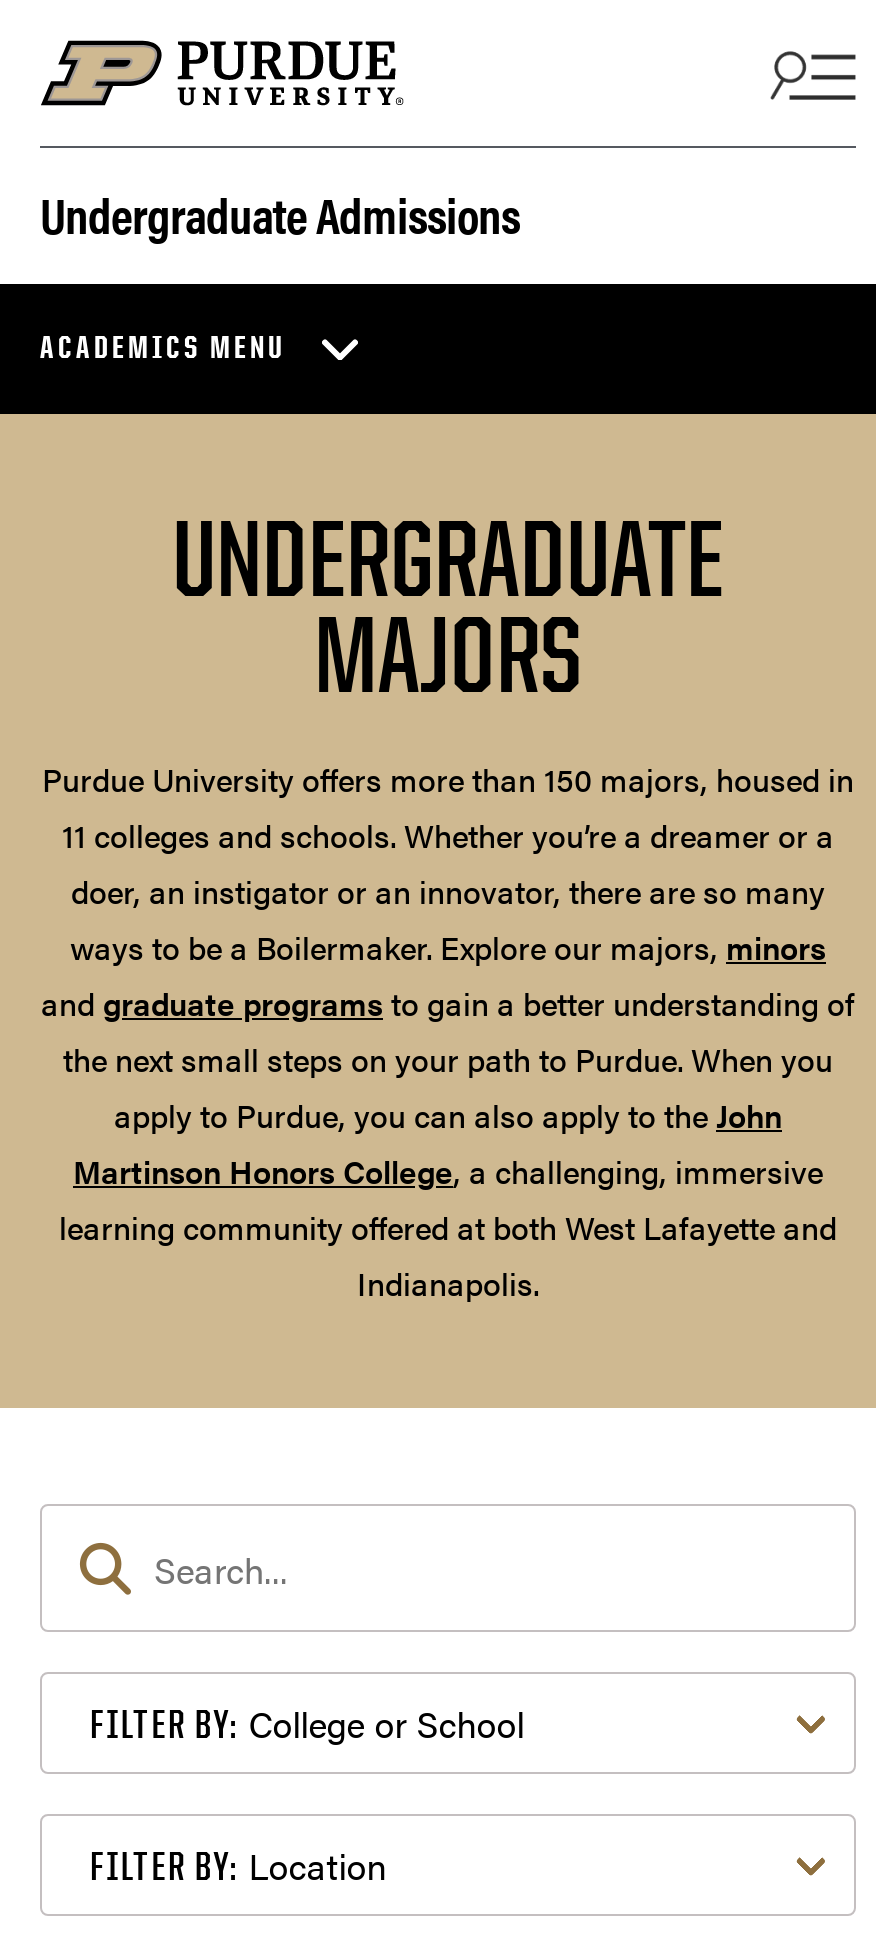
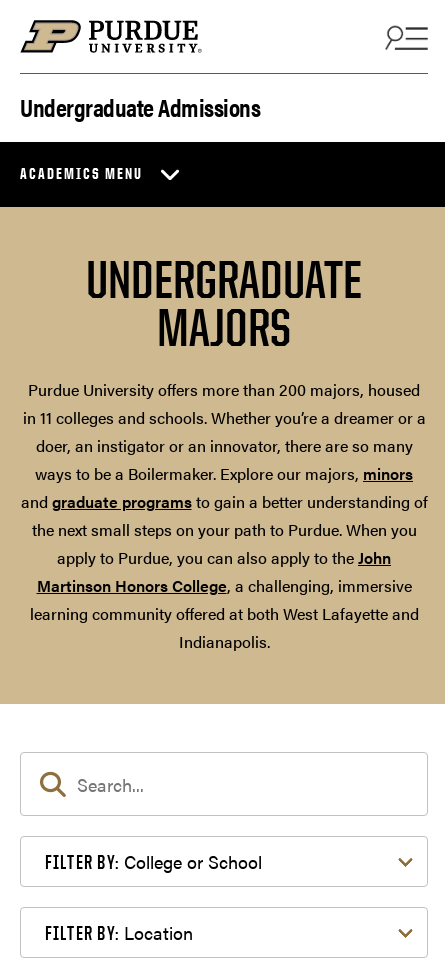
- Purdue University offers more than 150 majors, housed in
- 11 colleges and schools. Whether you’re a dreamer or a
+ Purdue University offers more than 200 majors, housed
+ in 11 colleges and schools. Whether you’re a dreamer or a
